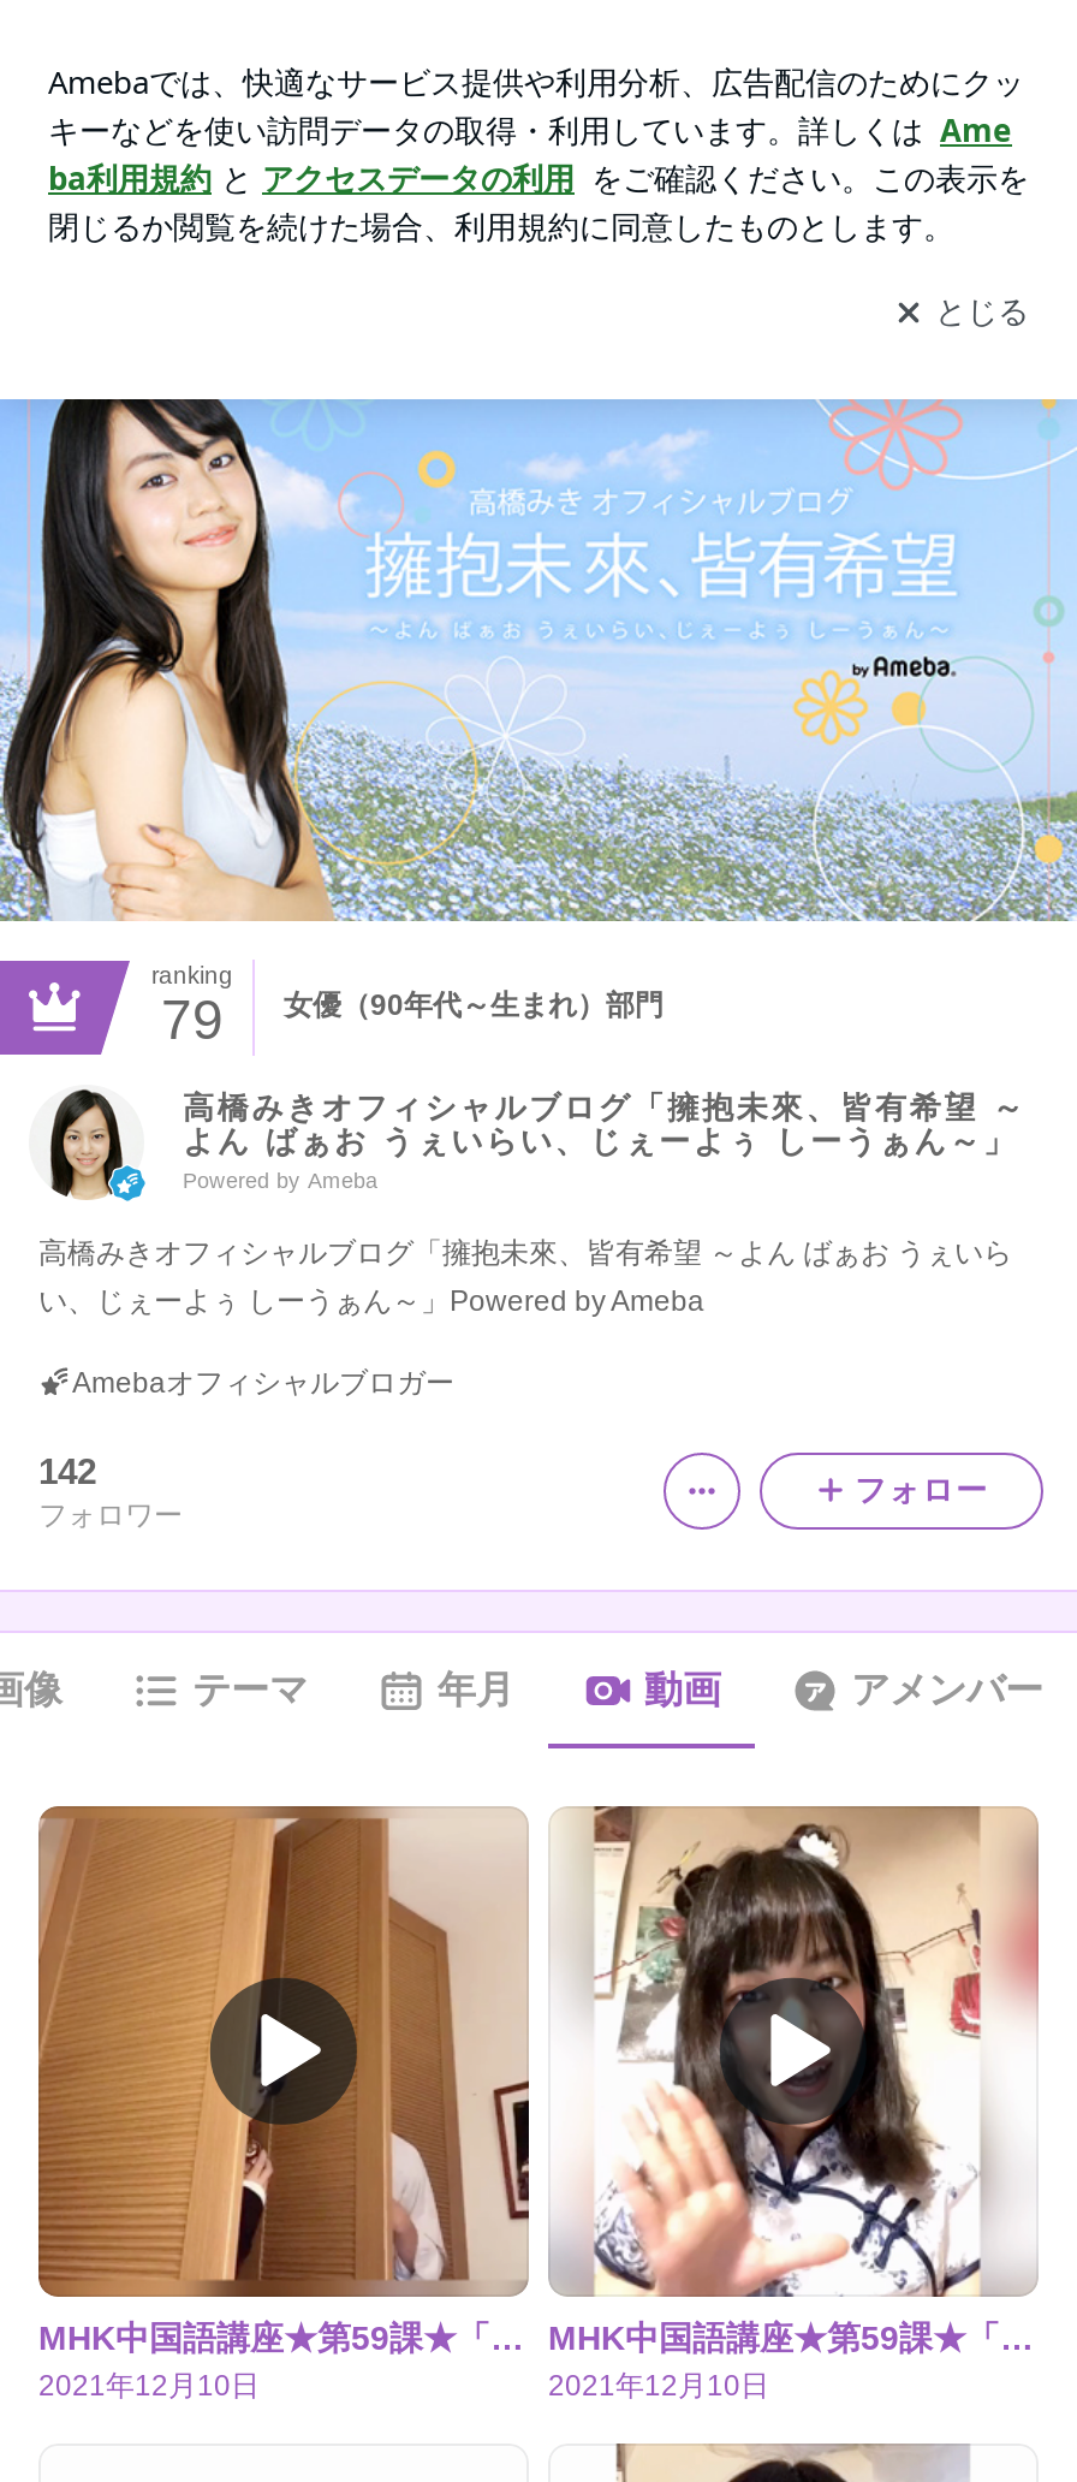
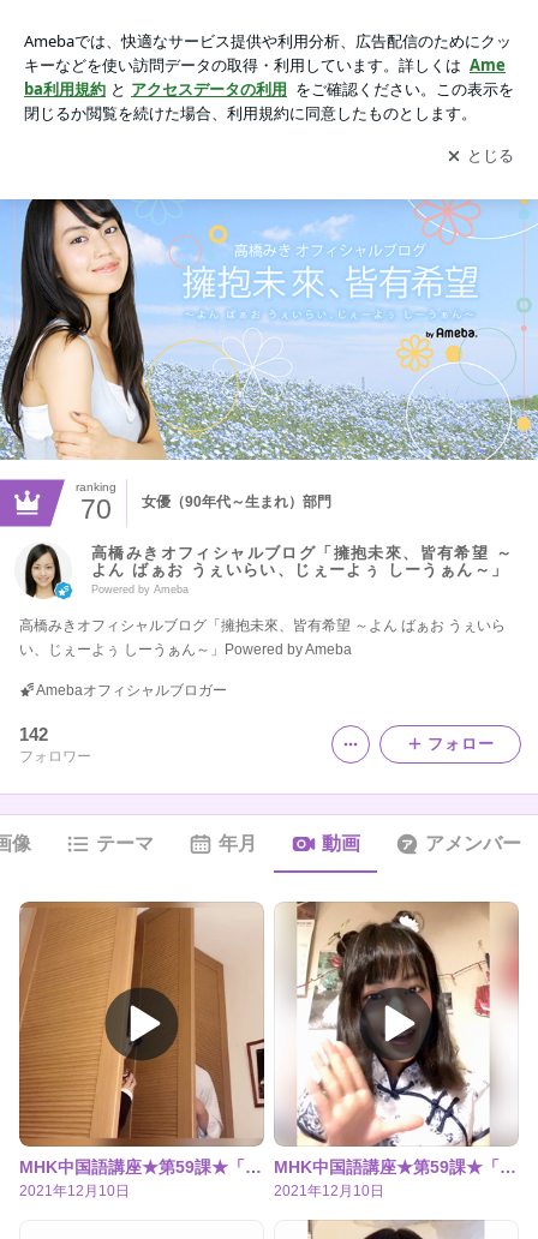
- 79 女優（90年代～生まれ）部門
+ 70 女優（90年代～生まれ）部門
